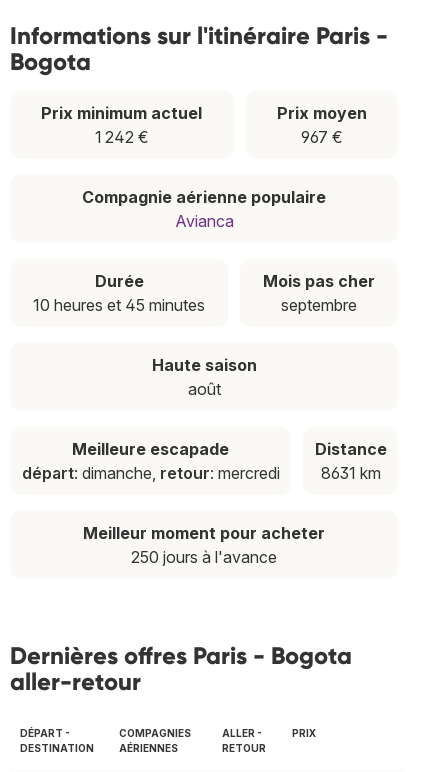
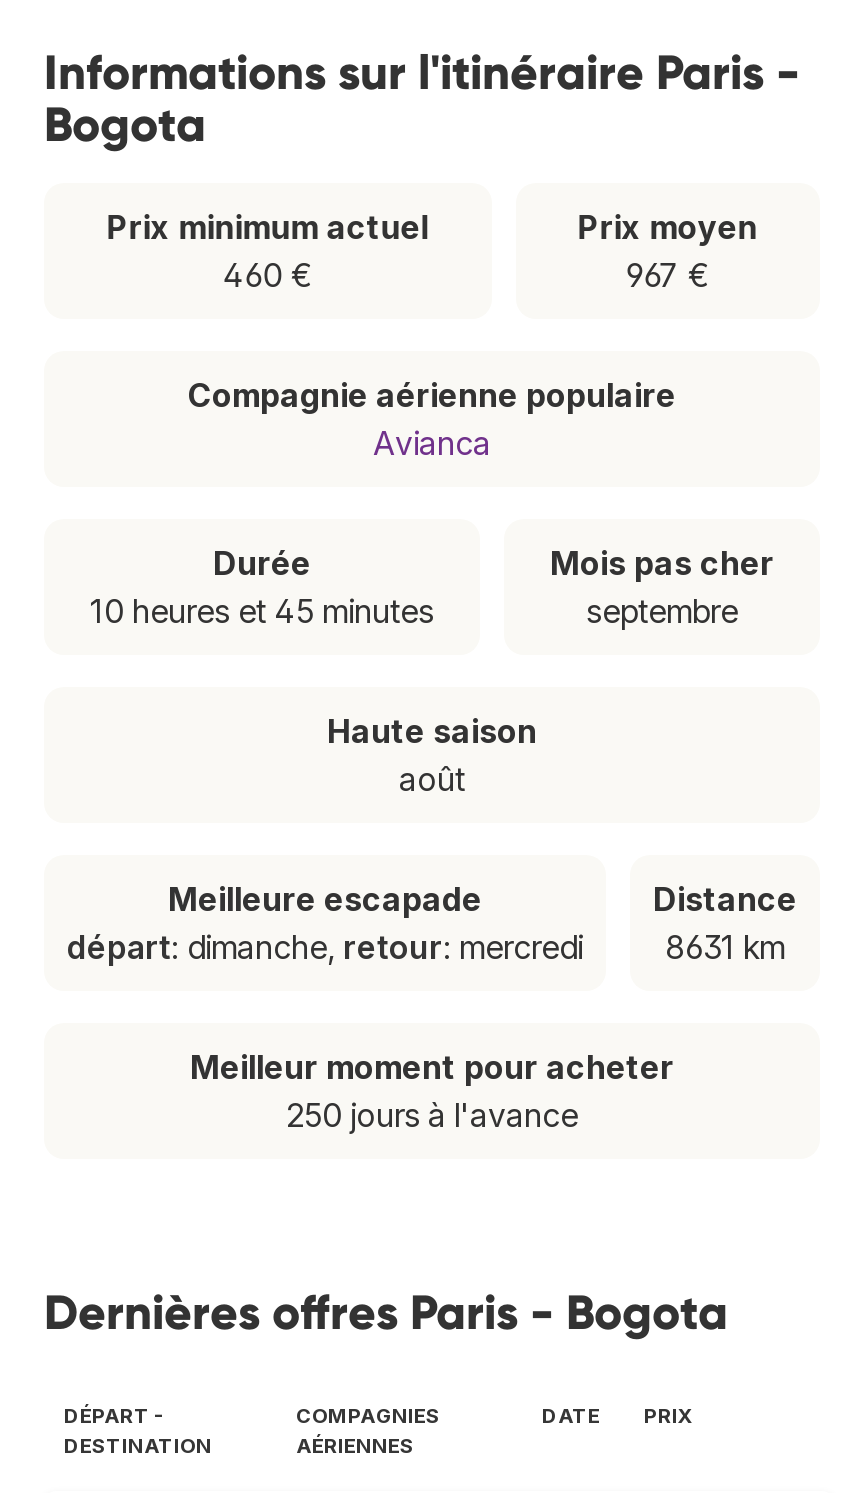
- 1 242 €
+ 460 €

- aller-retour

- ALLER -
- RETOUR
+ DATE
